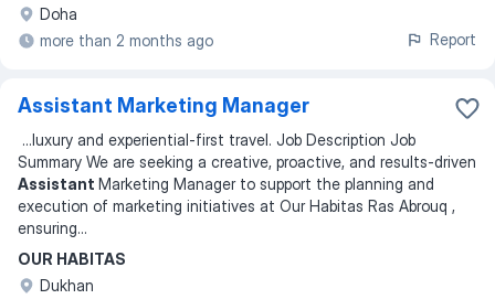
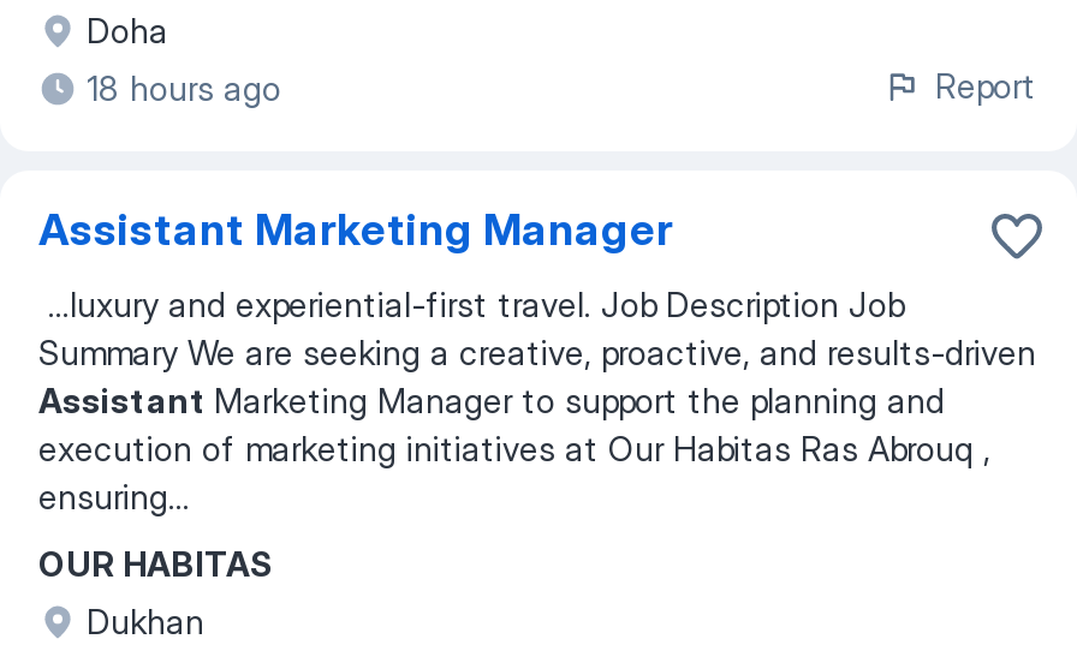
- more than 2 months ago
+ 18 hours ago
